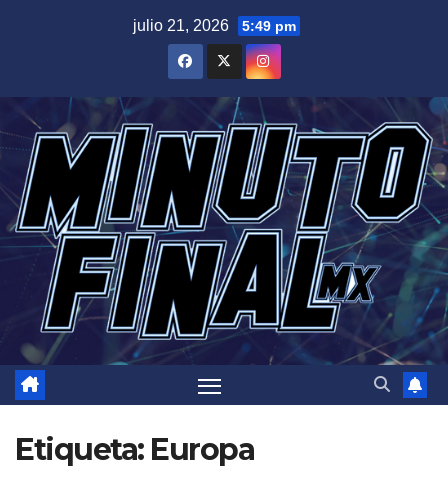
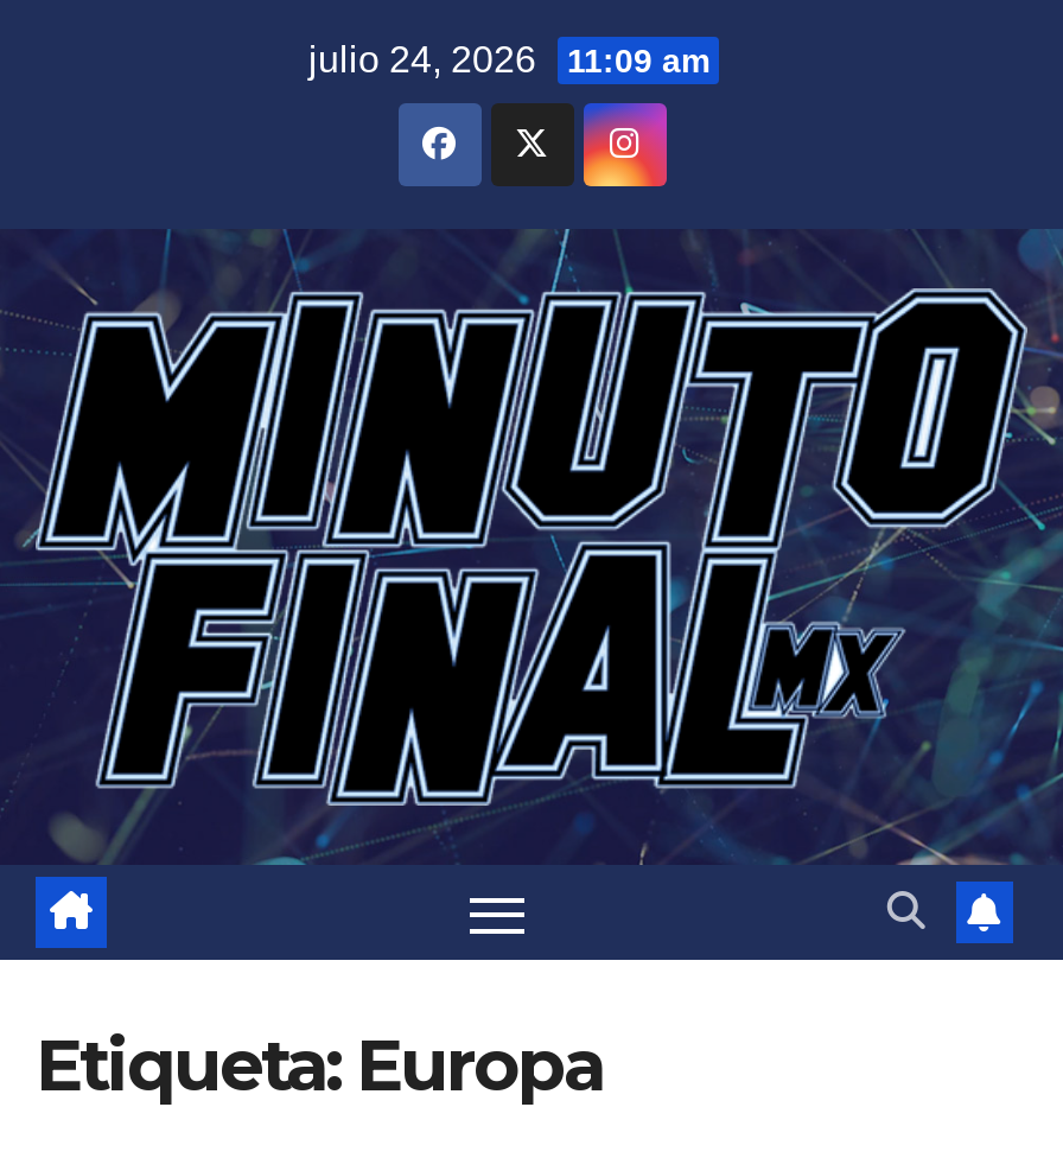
- julio 21, 2026 5:49 pm
+ julio 24, 2026 11:09 am
